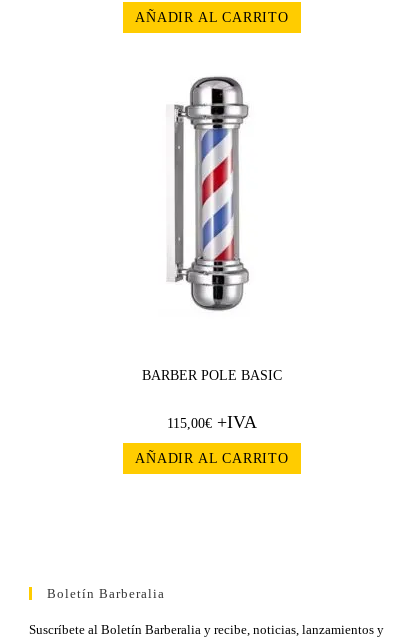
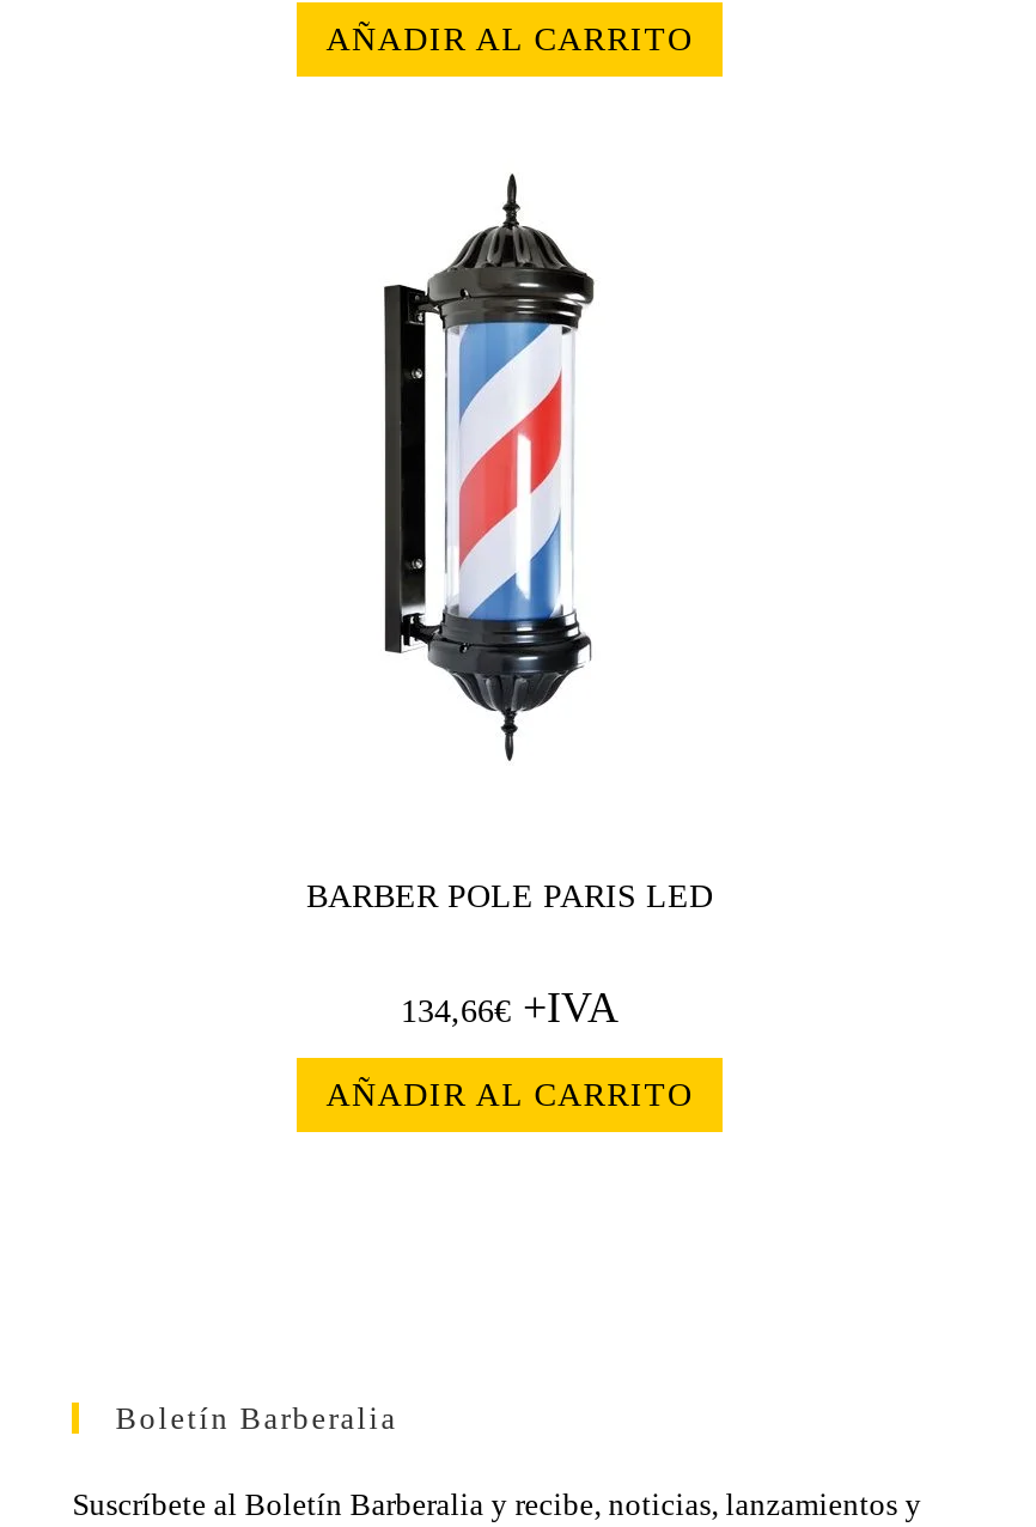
- [image]
+ [image]

- BARBER POLE BASIC
+ BARBER POLE PARIS LED

- 115,00€+IVA
+ 134,66€+IVA
